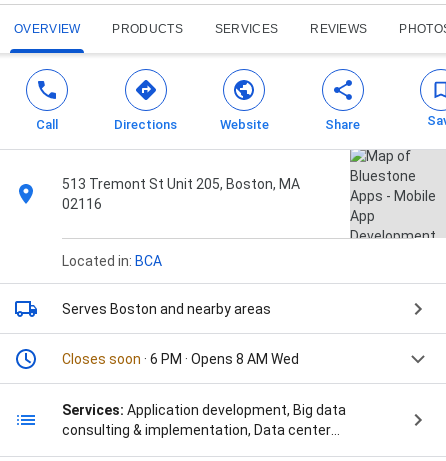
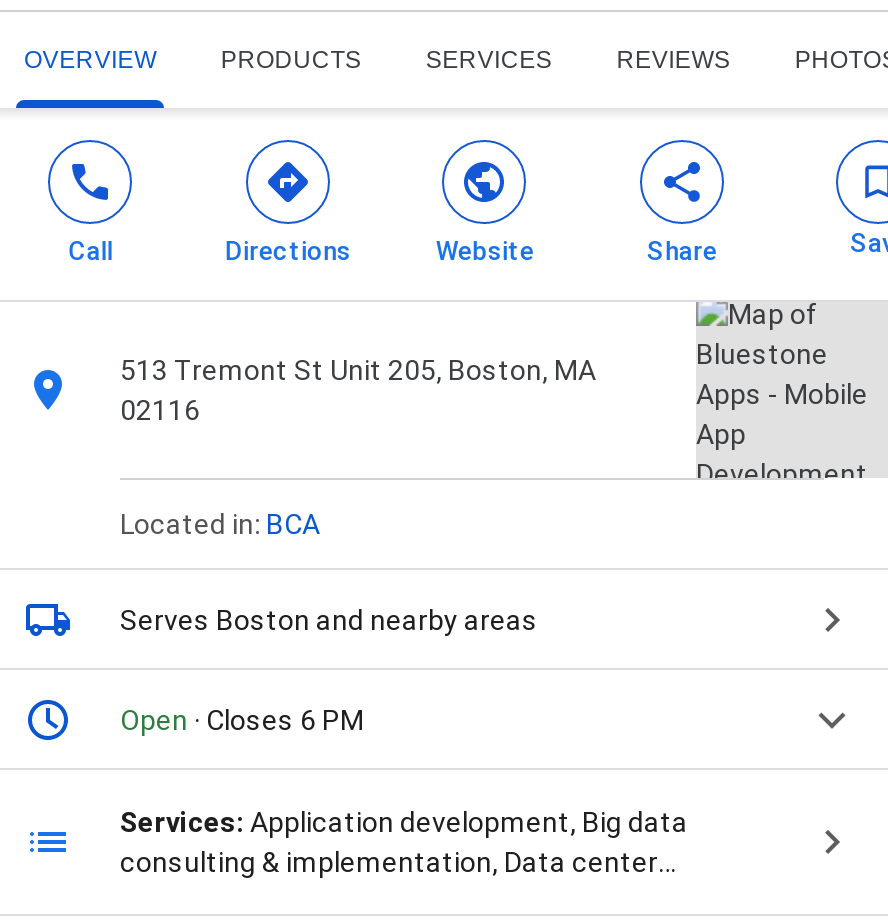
- Closes soon · 6 PM · Opens 8 AM Wed
+ Open · Closes 6 PM
